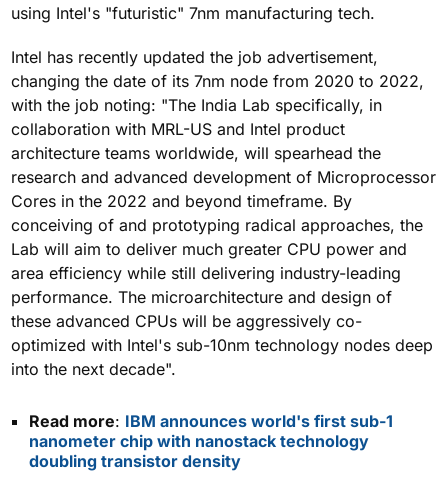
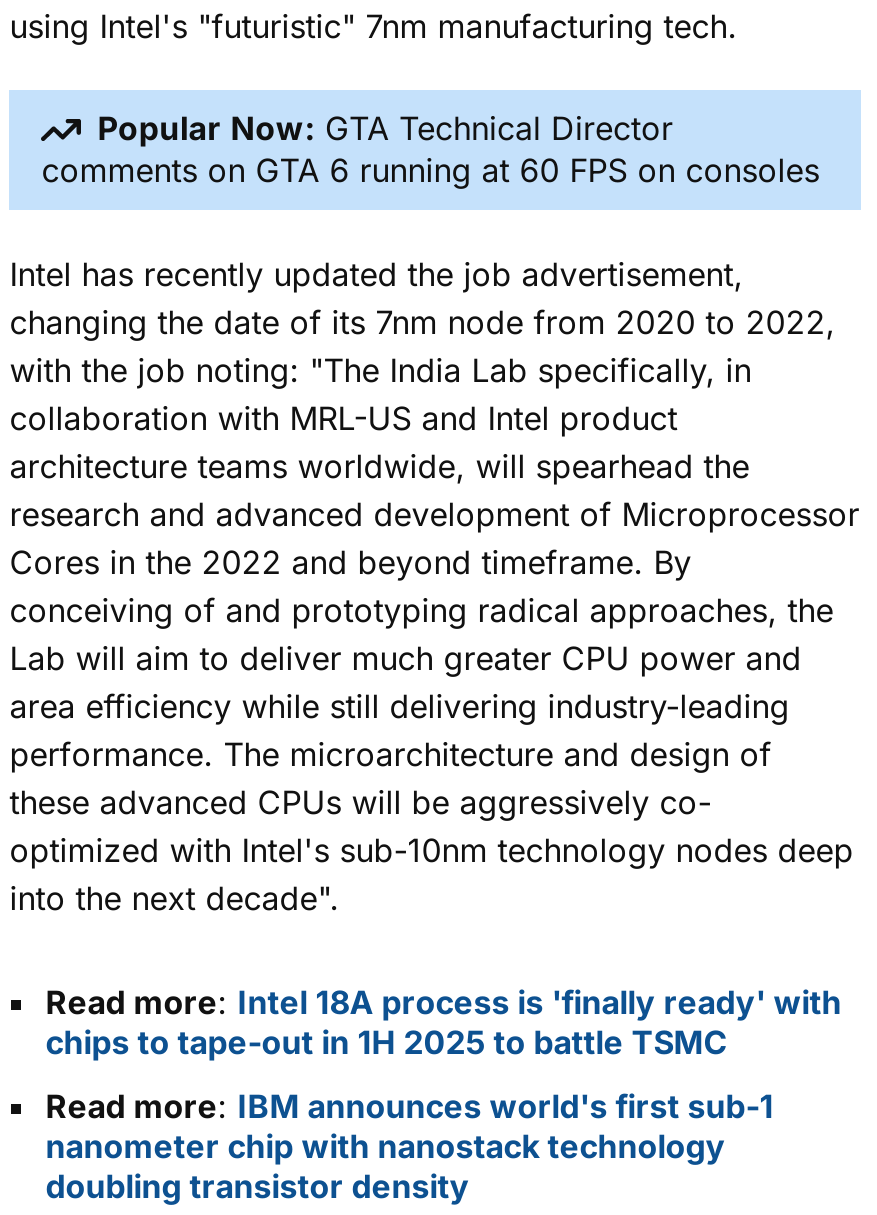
+ Popular Now: GTA Technical Director
+ comments on GTA 6 running at 60 FPS on consoles

+ Read more: Intel 18A process is 'finally ready' with
+ chips to tape-out in 1H 2025 to battle TSMC
